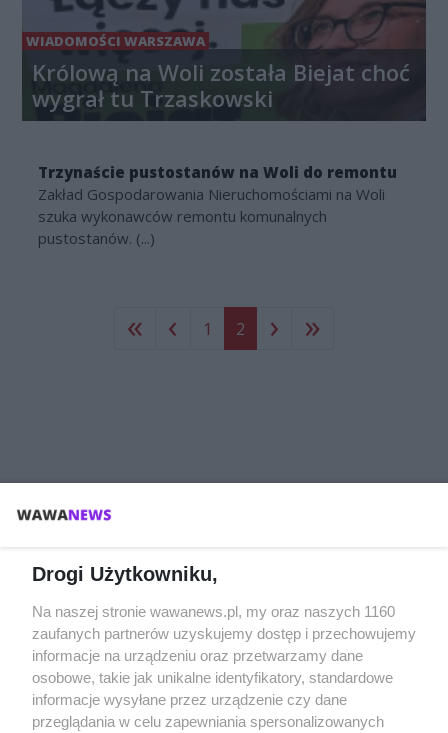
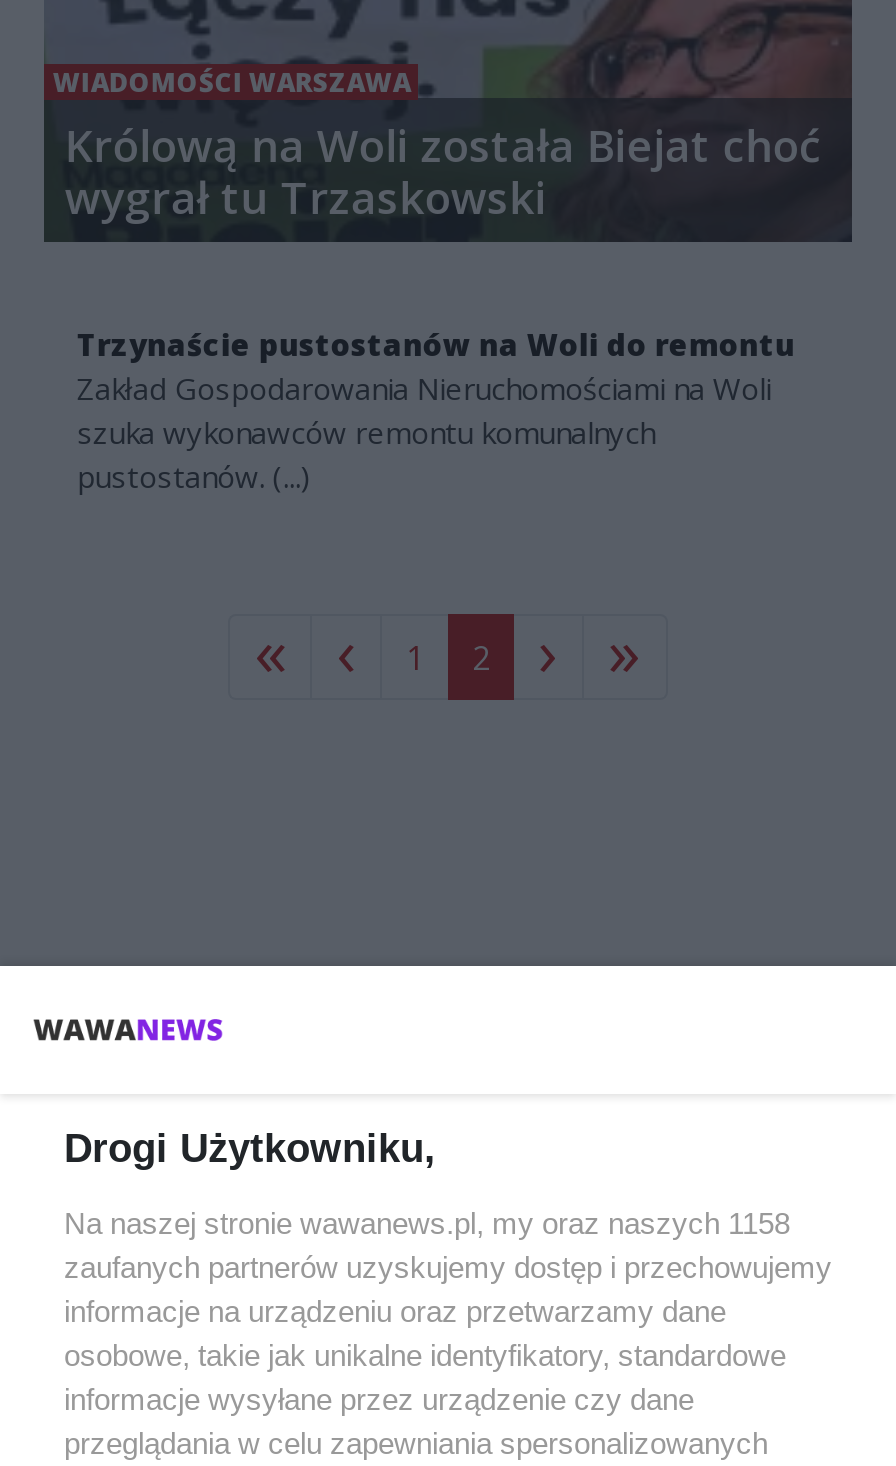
- Na naszej stronie wawanews.pl, my oraz naszych 1160
+ Na naszej stronie wawanews.pl, my oraz naszych 1158
